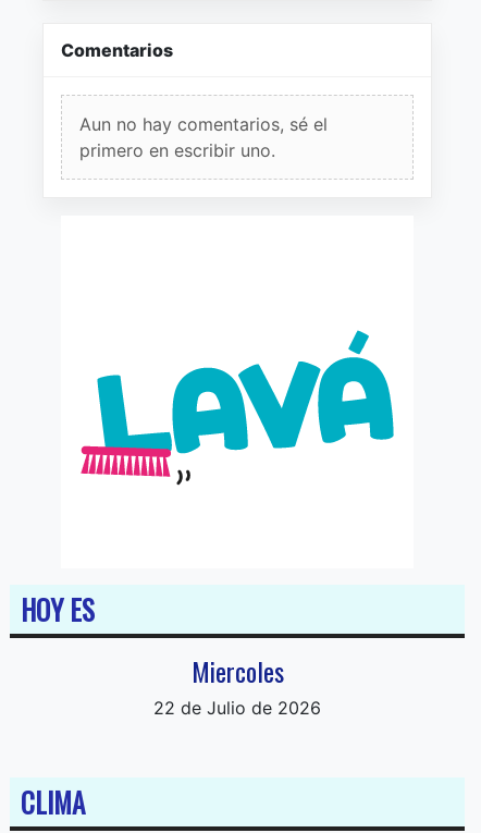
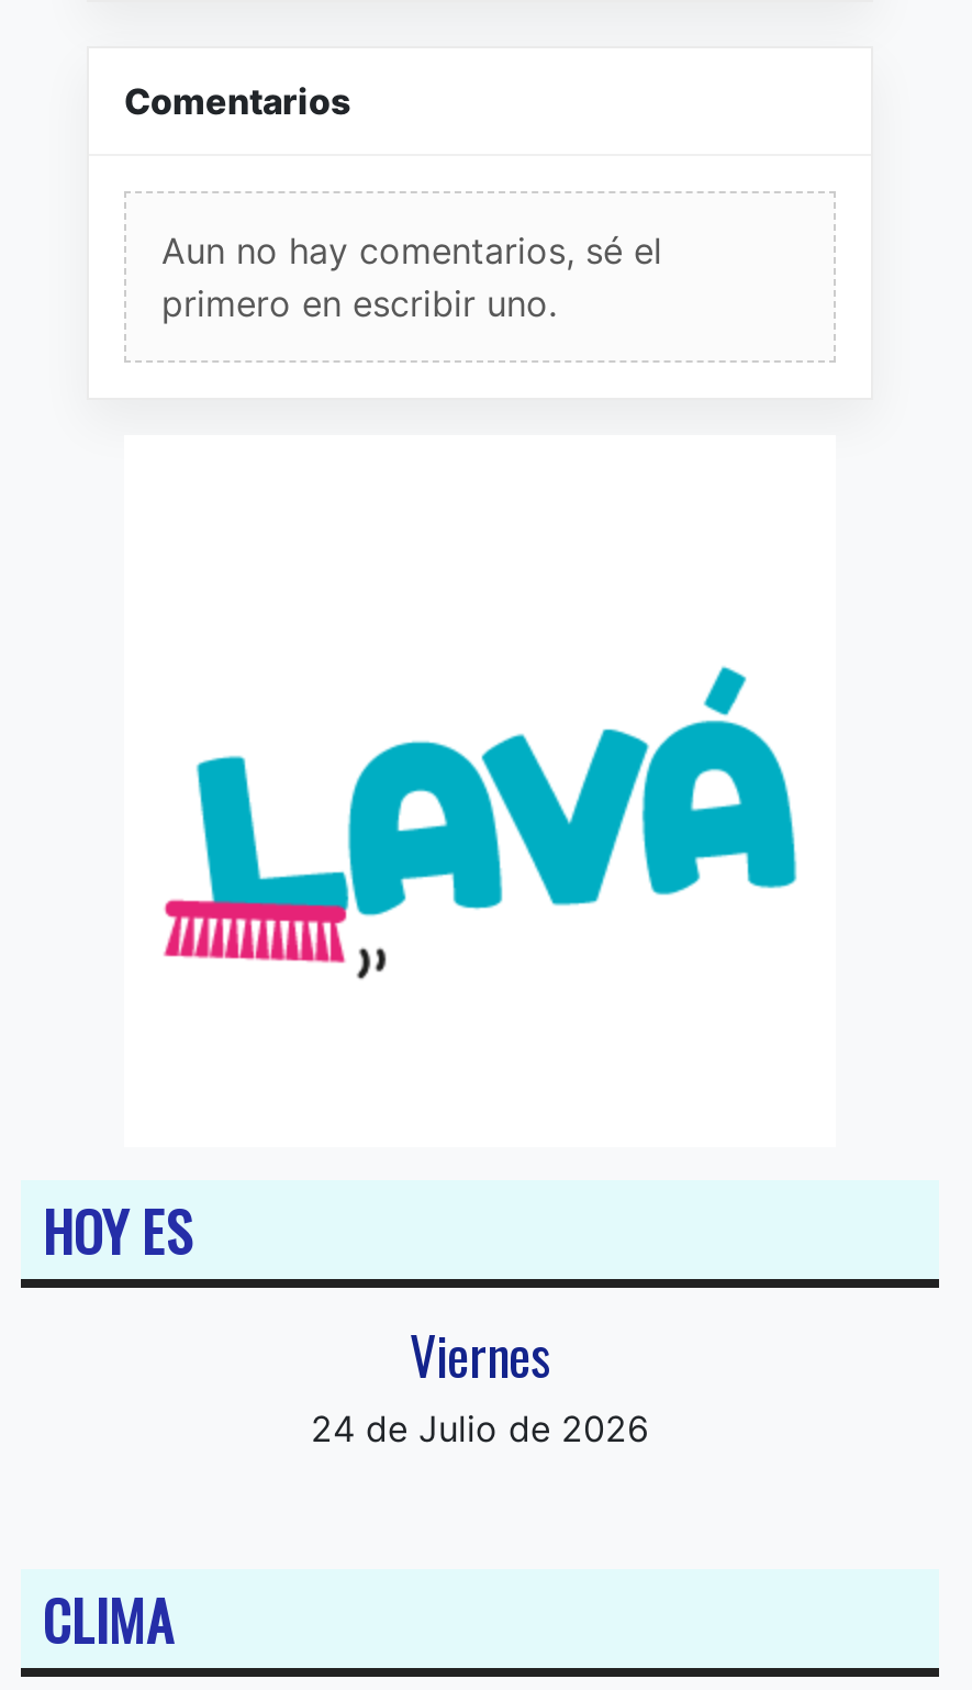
- Miercoles
- 22 de Julio de 2026
+ Viernes
+ 24 de Julio de 2026
